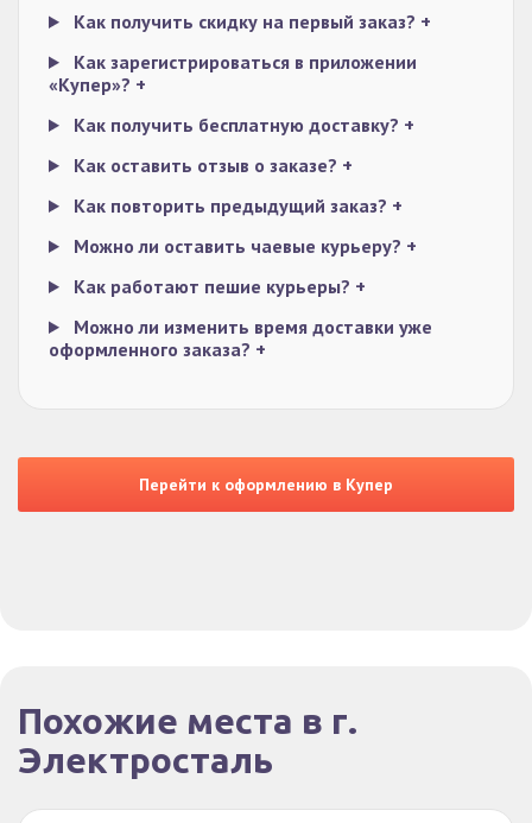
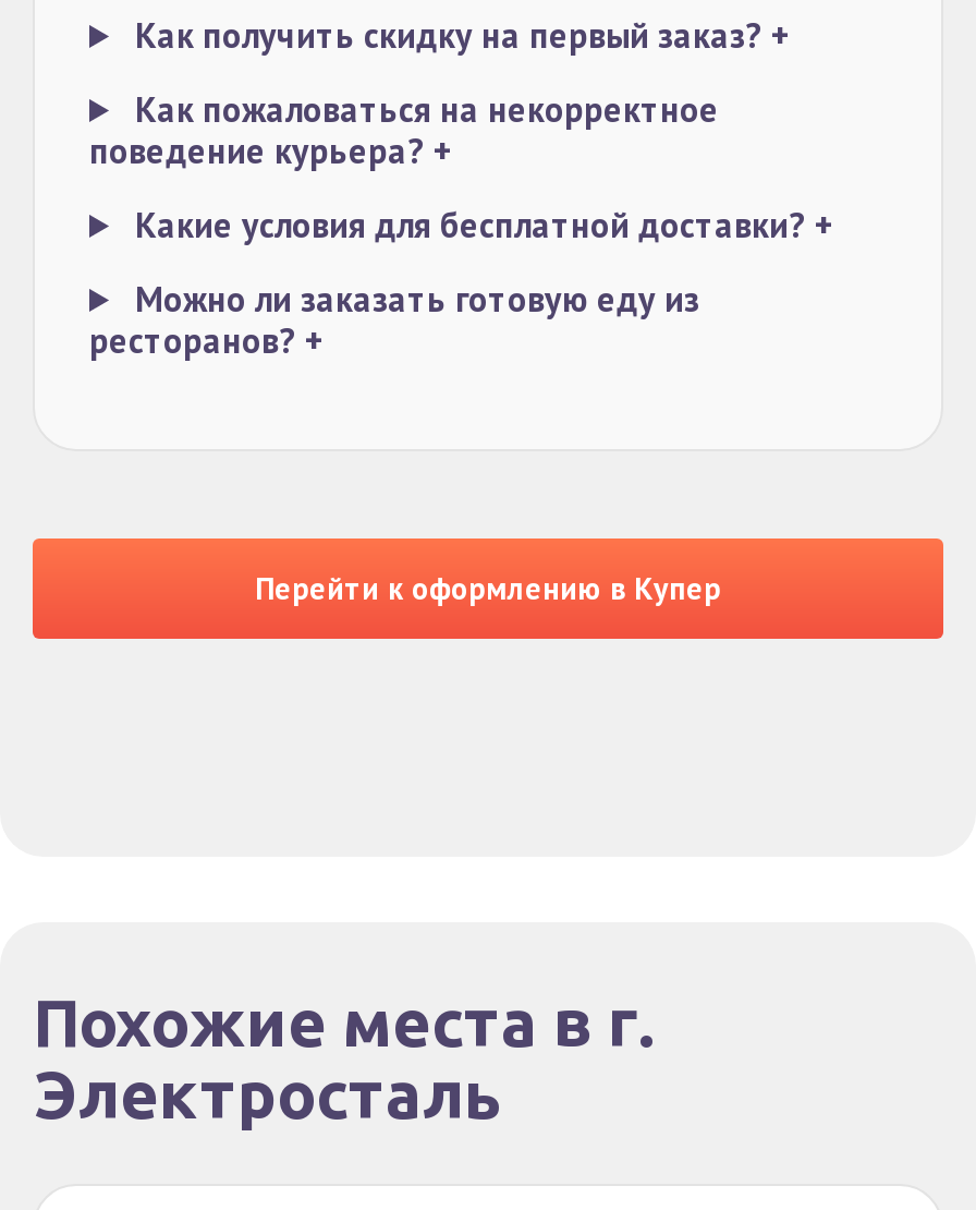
- Как зарегистрироваться в приложении
- «Купер»?+
- Как получить бесплатную доставку? +
- Как оставить отзыв о заказе? +
- Как повторить предыдущий заказ? +
- Можно ли оставить чаевые курьеру? +
- Как работают пешие курьеры? +
- Можно ли изменить время доставки уже
- оформленного заказа? +
+ Как пожаловаться на некорректное
+ поведение курьера? +
+ Какие условия для бесплатной доставки? +
+ Можно ли заказать готовую еду из
+ ресторанов? +
